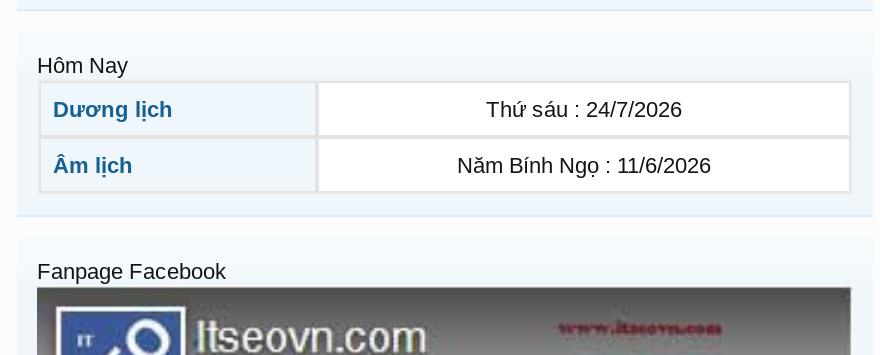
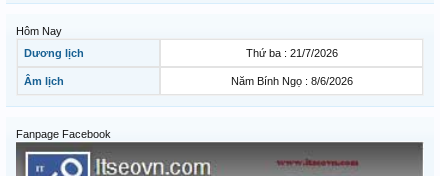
- Thứ sáu : 24/7/2026
+ Thứ ba : 21/7/2026

- Năm Bính Ngọ : 11/6/2026
+ Năm Bính Ngọ : 8/6/2026
